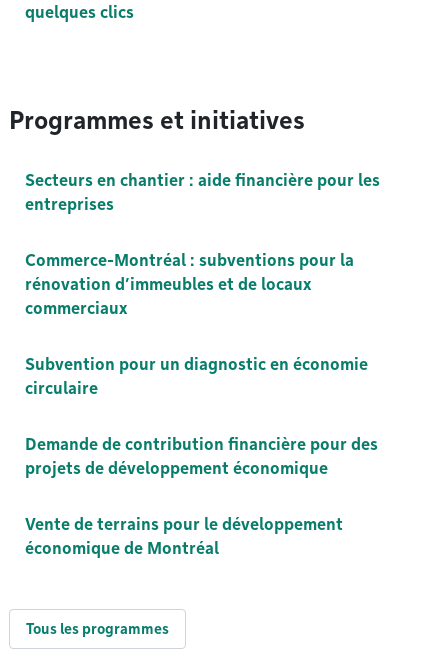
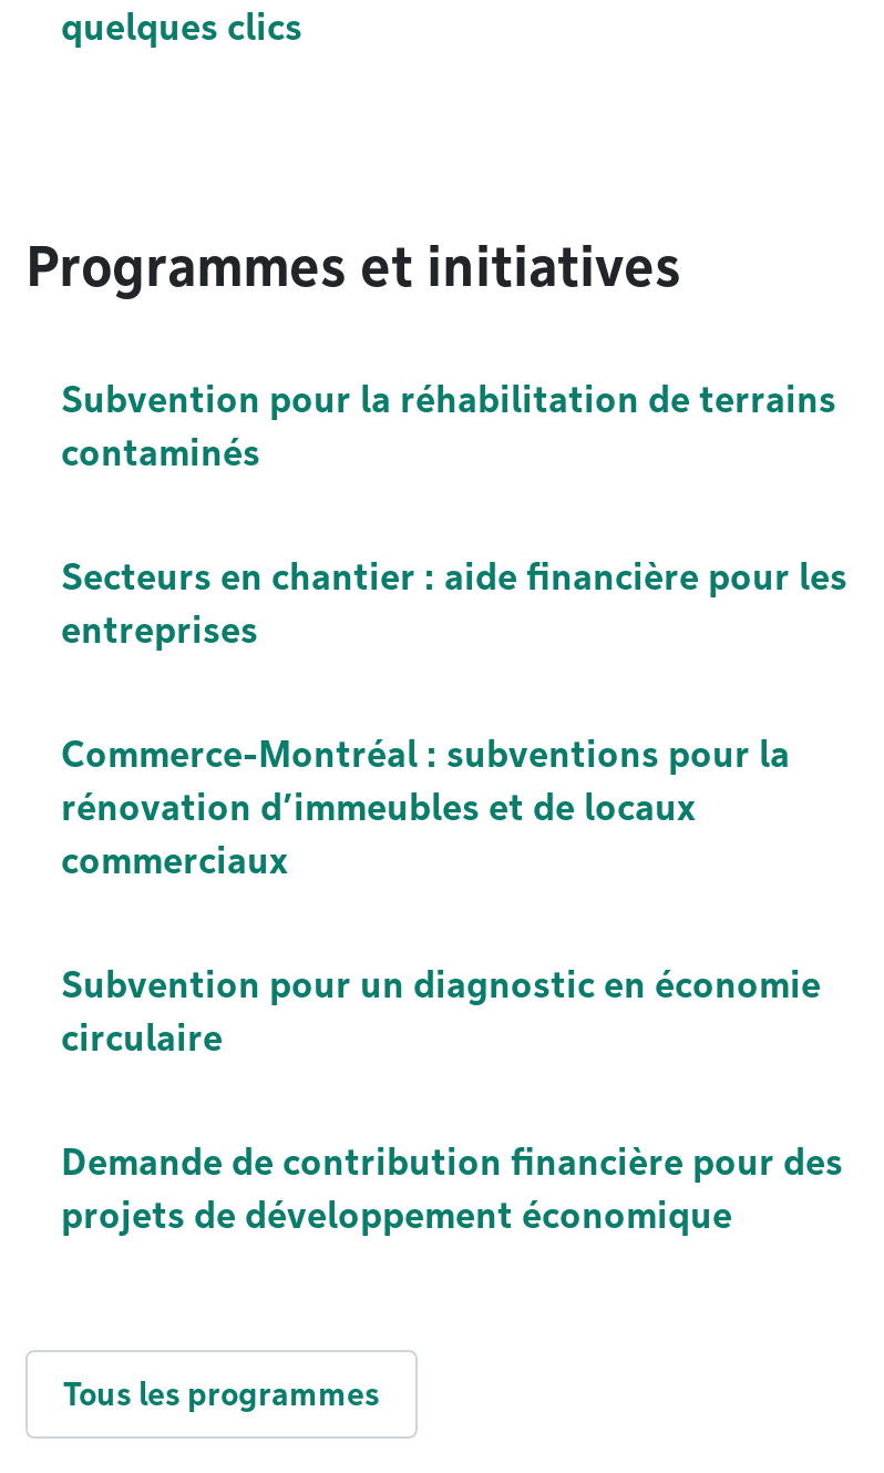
+ Subvention pour la réhabilitation de terrains
+ contaminés

moved down: Secteurs en chantier : aide financière pour les | entreprises | Commerce-Montréal : subventions pour la | ... | Demande de contribution financière pour des | projets de développement économique

- Vente de terrains pour le développement
- économique de Montréal
